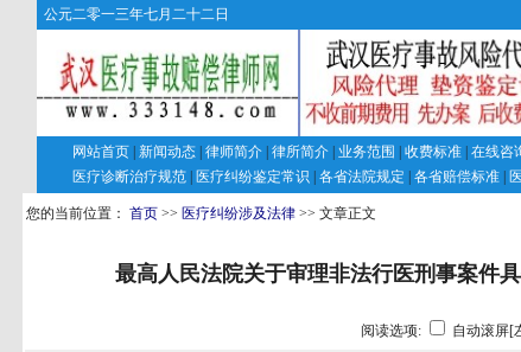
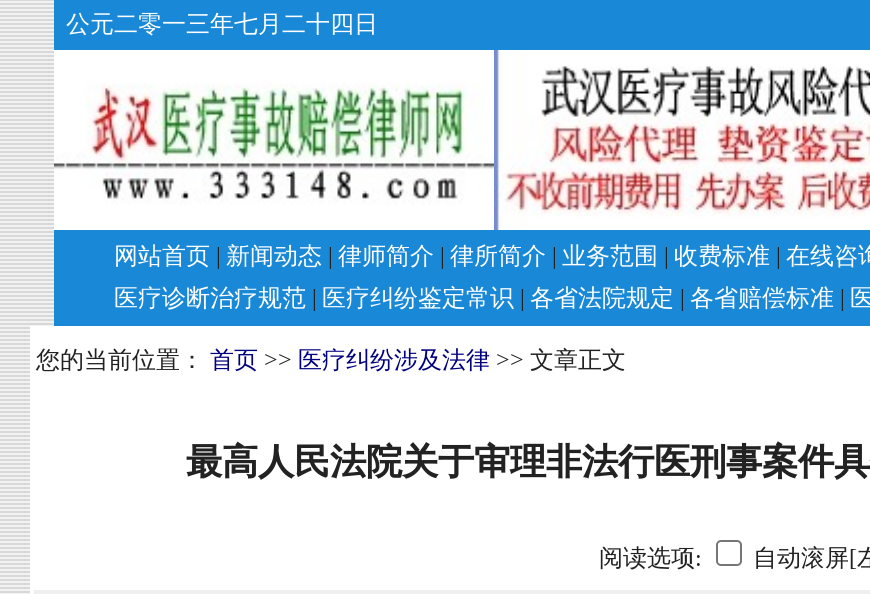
- 公元二零一三年七月二十二日
+ 公元二零一三年七月二十四日
